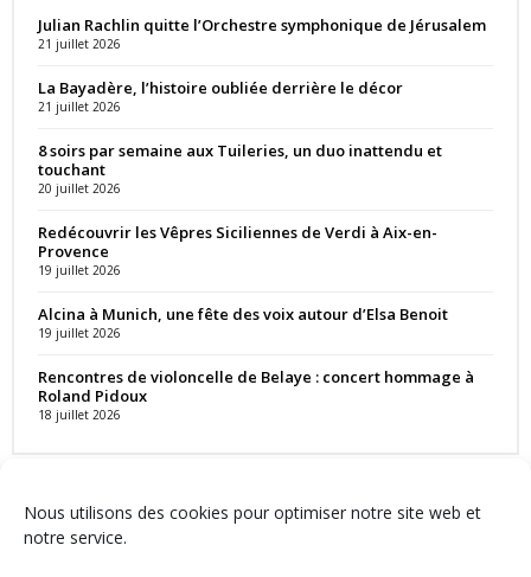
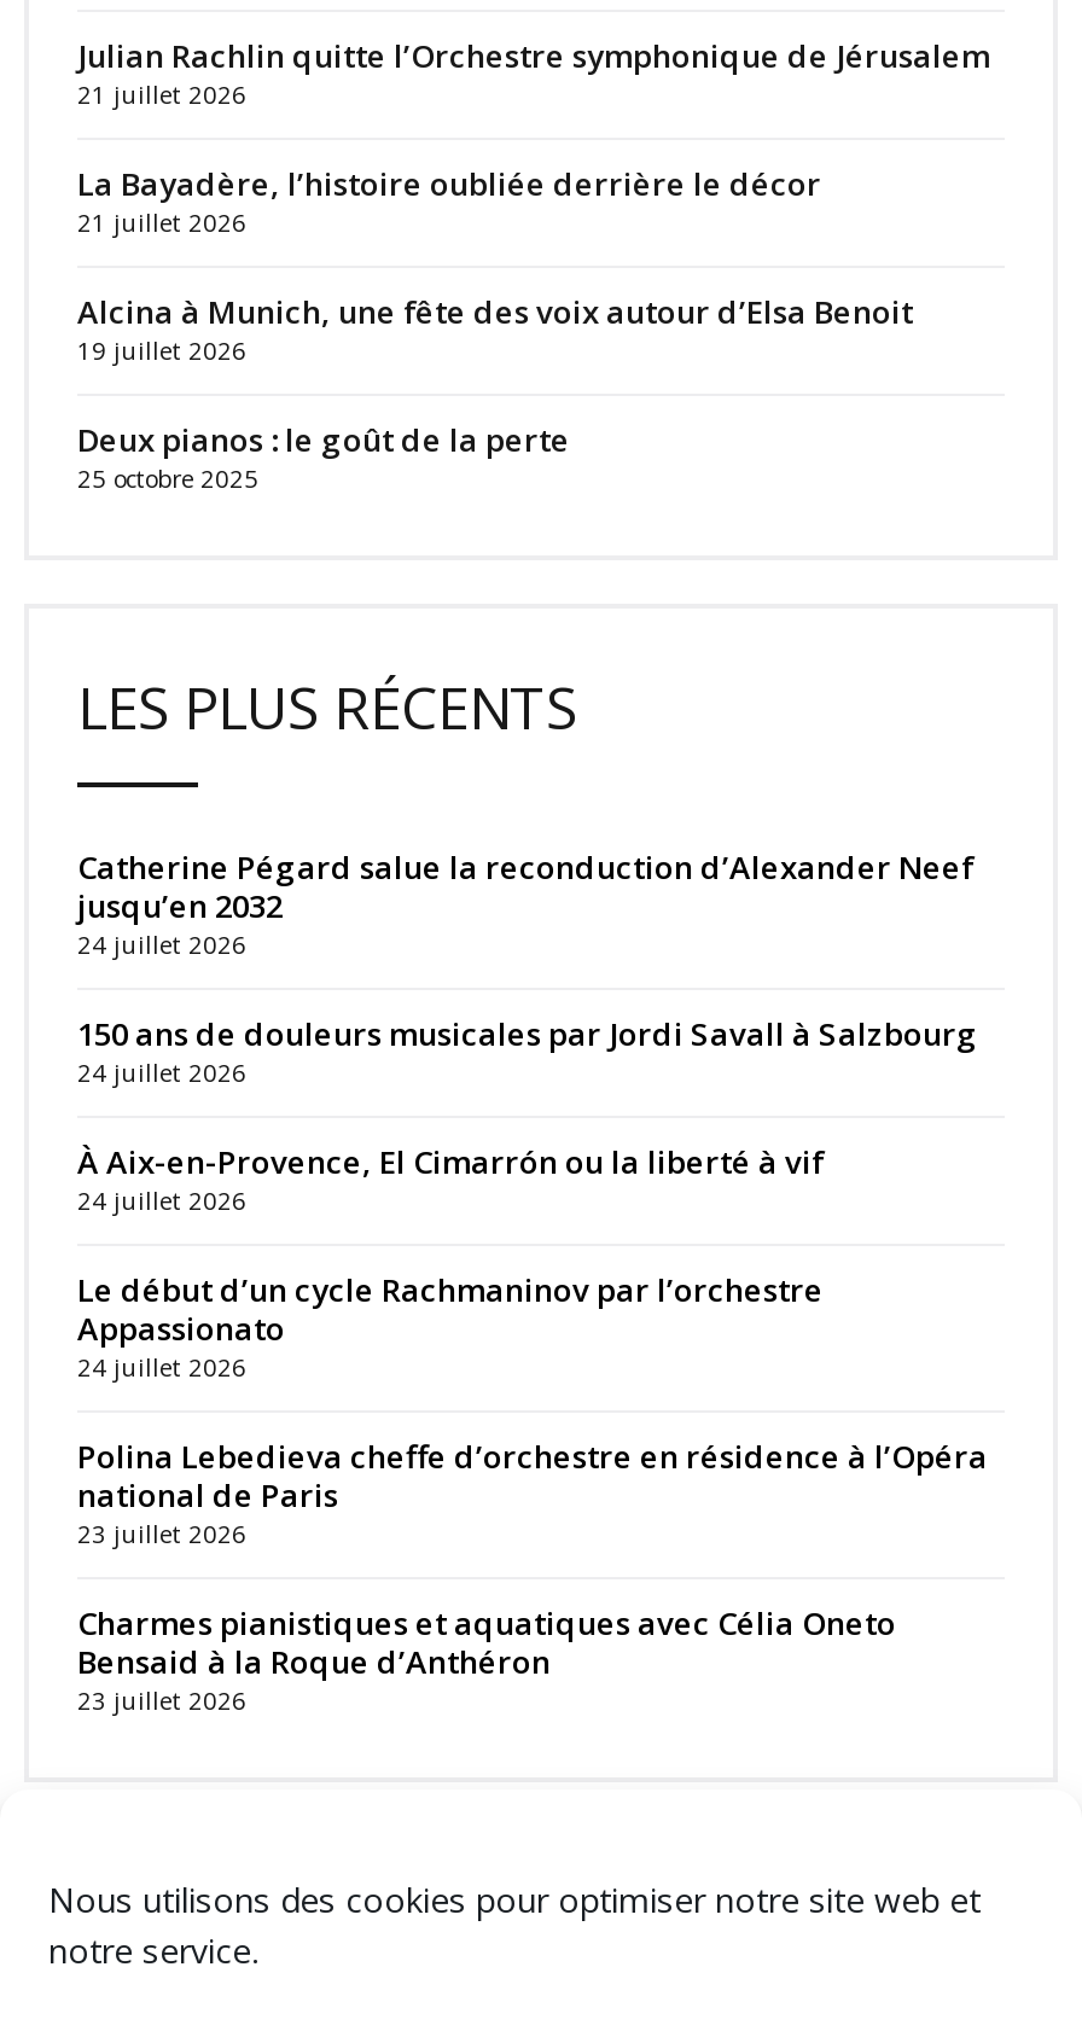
- 8 soirs par semaine aux Tuileries, un duo inattendu et
- touchant
- 20 juillet 2026
- Redécouvrir les Vêpres Siciliennes de Verdi à Aix-en-
- Provence
- 19 juillet 2026

moved up: Alcina à Munich, une fête des voix autour d’Elsa Benoit | 19 juillet 2026

- Rencontres de violoncelle de Belaye : concert hommage à
- Roland Pidoux
- 18 juillet 2026
+ Deux pianos : le goût de la perte
+ 25 octobre 2025
+ LES PLUS RÉCENTS
+ Catherine Pégard salue la reconduction d’Alexander Neef
+ jusqu’en 2032
+ 24 juillet 2026
+ 150 ans de douleurs musicales par Jordi Savall à Salzbourg
+ 24 juillet 2026
+ À Aix-en-Provence, El Cimarrón ou la liberté à vif
+ 24 juillet 2026
+ Le début d’un cycle Rachmaninov par l’orchestre
+ Appassionato
+ 24 juillet 2026
+ Polina Lebedieva cheffe d’orchestre en résidence à l’Opéra
+ national de Paris
+ 23 juillet 2026
+ Charmes pianistiques et aquatiques avec Célia Oneto
+ Bensaid à la Roque d’Anthéron
+ 23 juillet 2026
